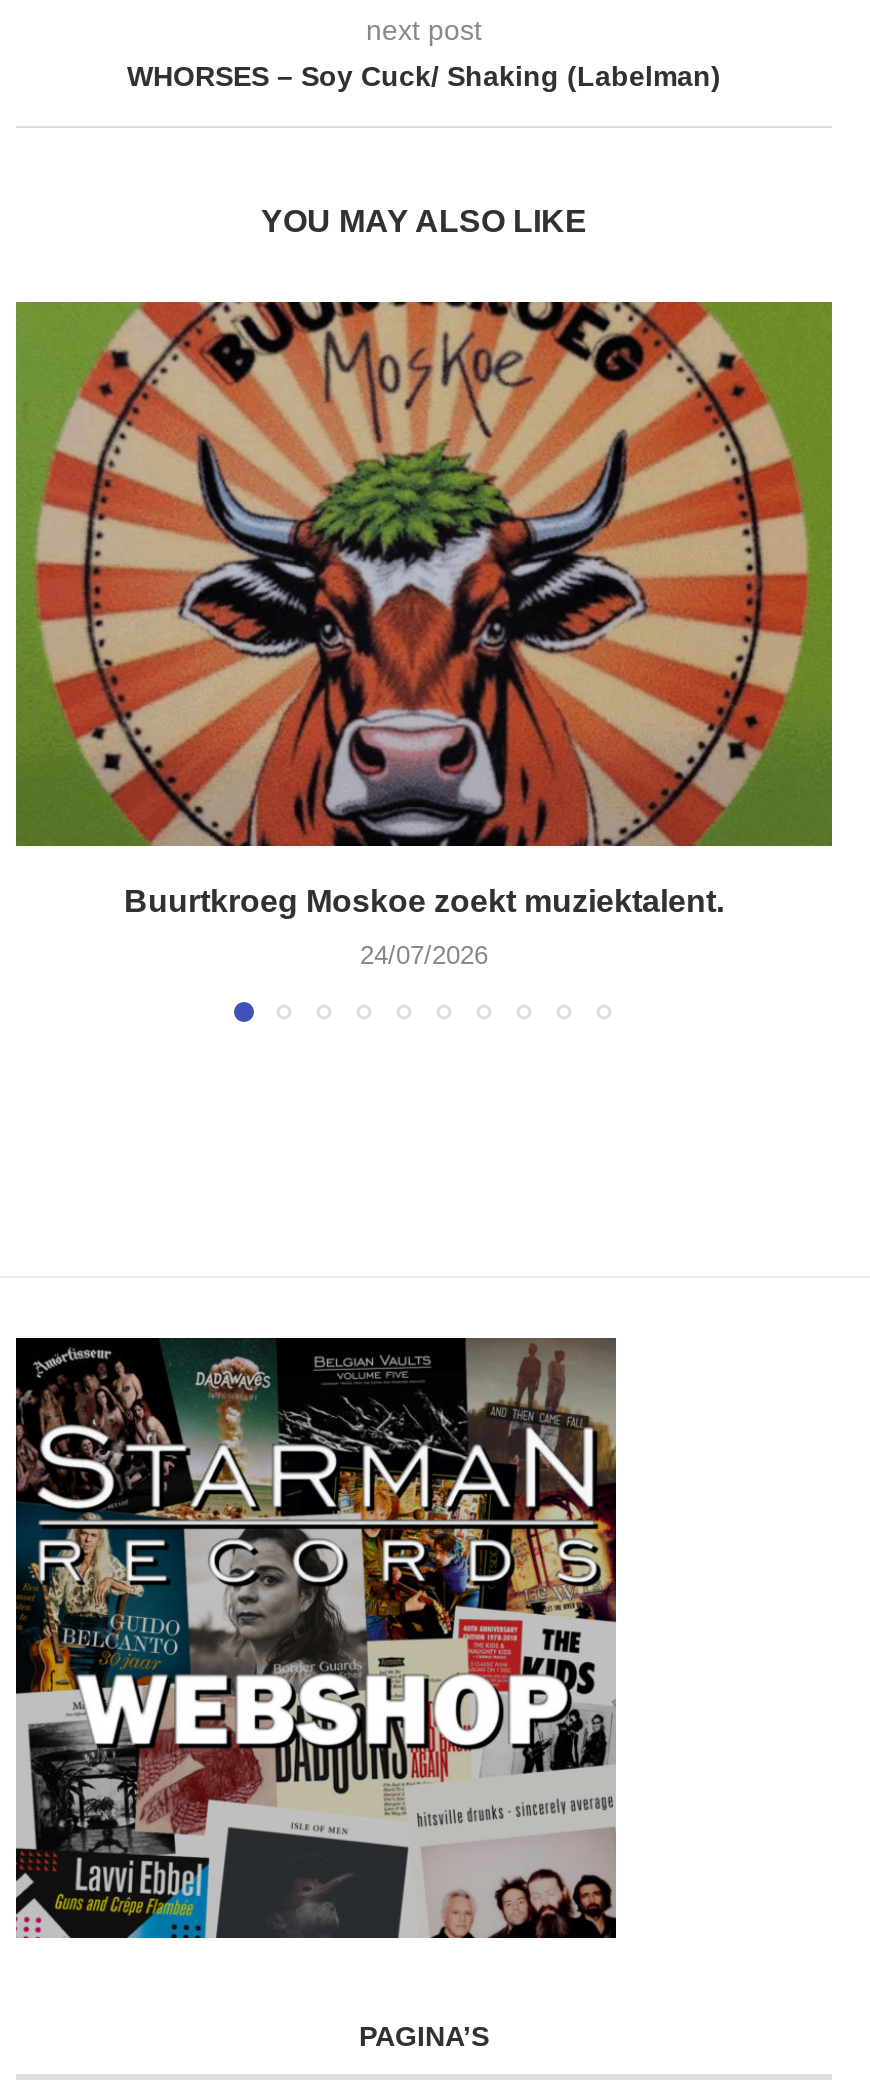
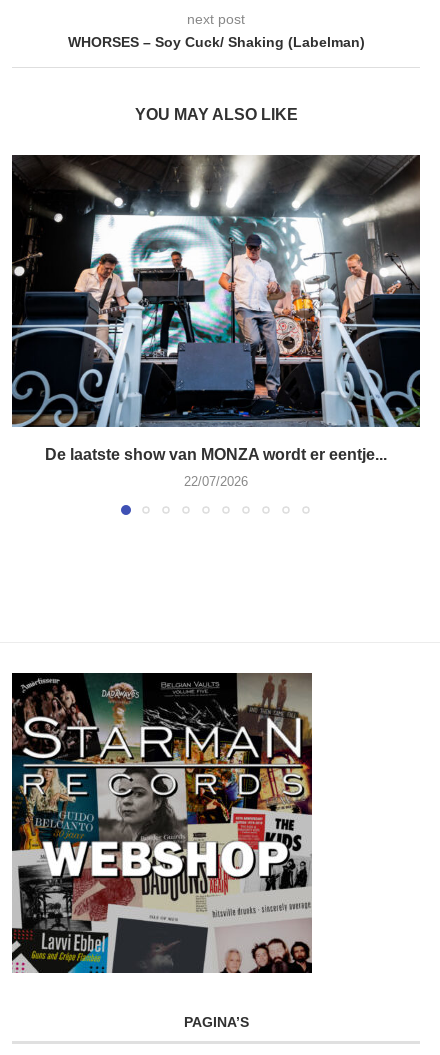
- [image]
- Buurtkroeg Moskoe zoekt muziektalent.
+ [image]
+ De laatste show van MONZA wordt er eentje...

- 24/07/2026
+ 22/07/2026
